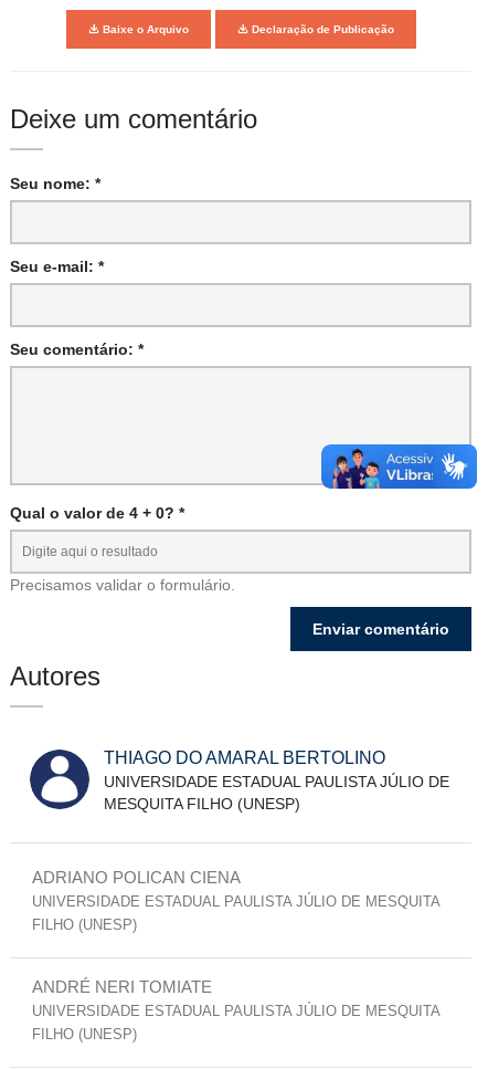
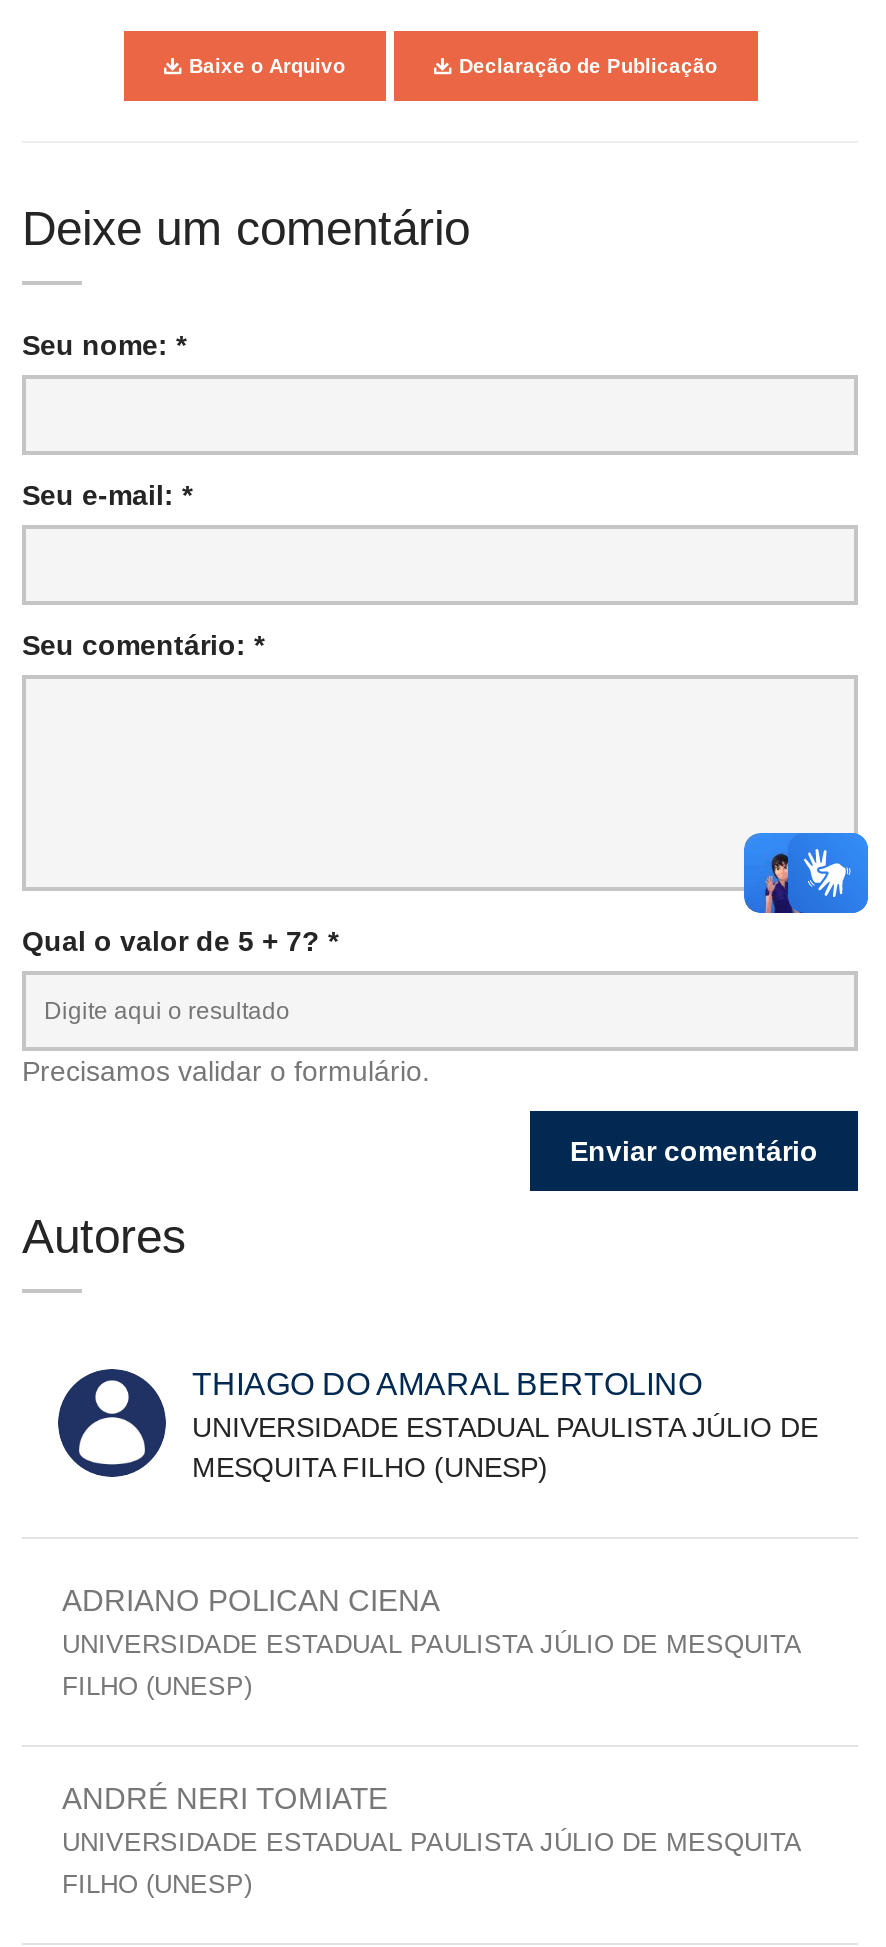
- [image]
+ [image]

- Qual o valor de 4 + 0? *
+ Qual o valor de 5 + 7? *
